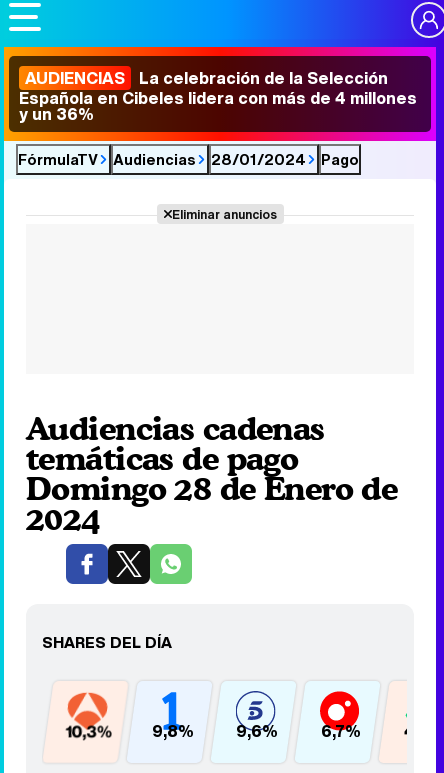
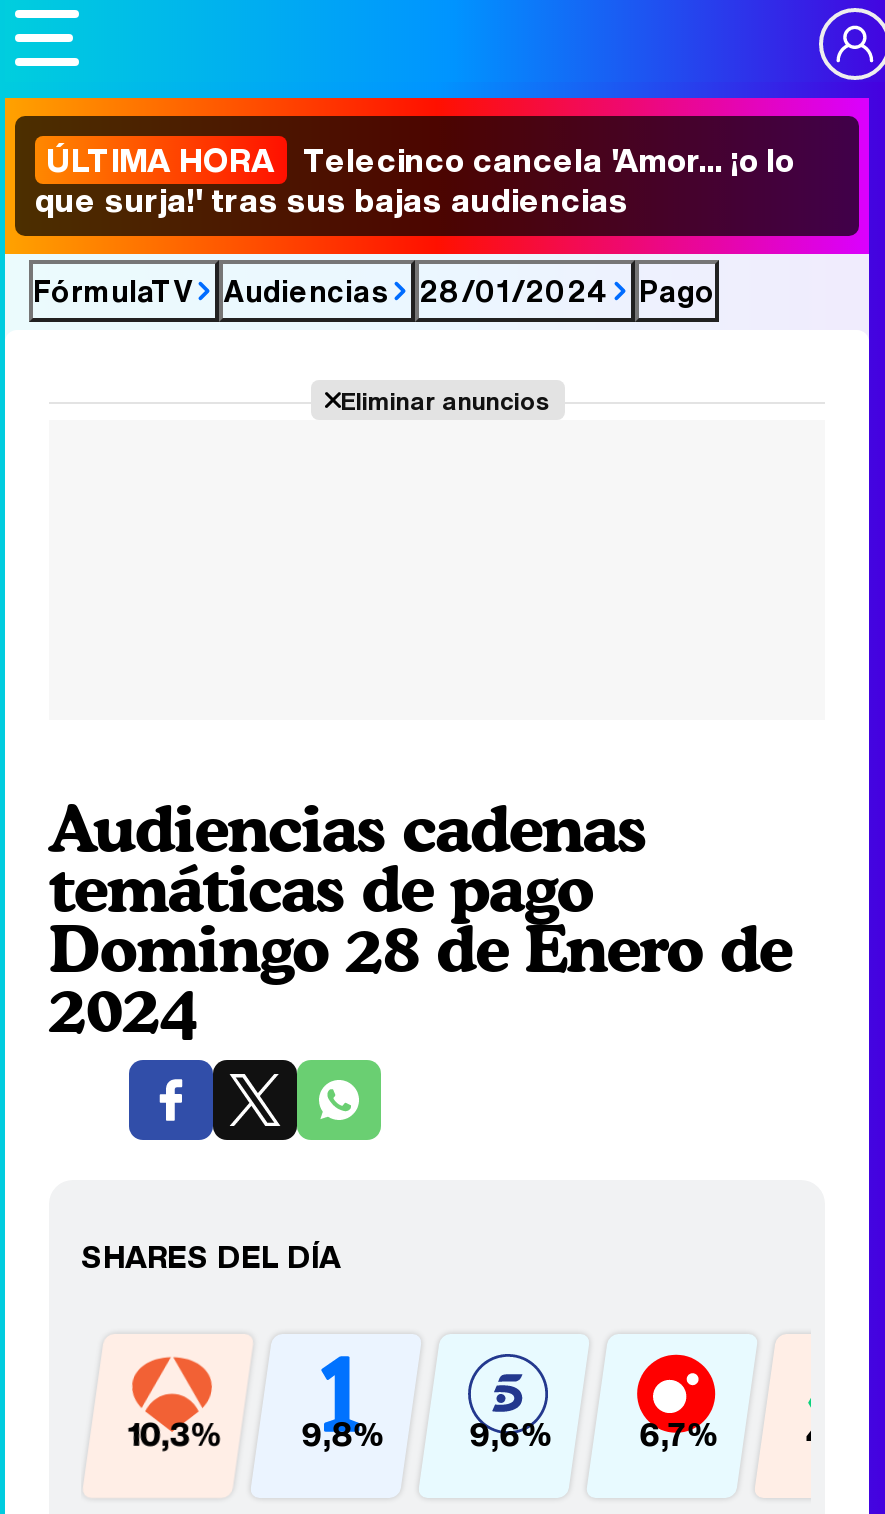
- AUDIENCIAS La celebración de la Selección
- Española en Cibeles lidera con más de 4 millones
- y un 36%
+ ÚLTIMA HORA Telecinco cancela 'Amor... ¡o lo
+ que surja!' tras sus bajas audiencias
